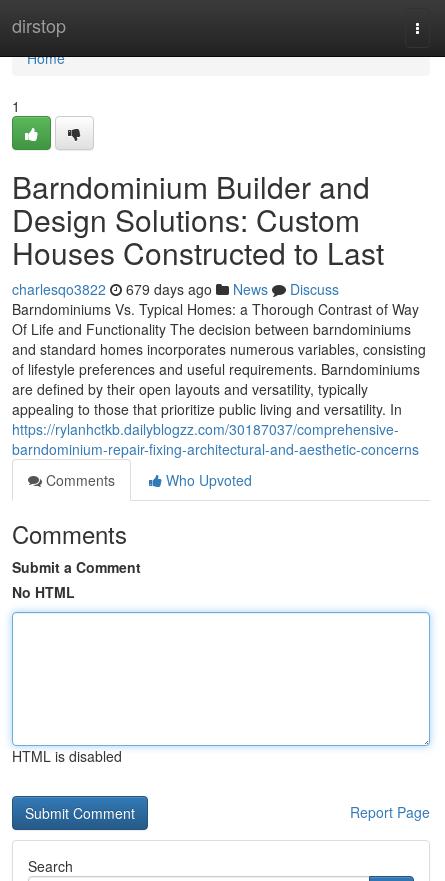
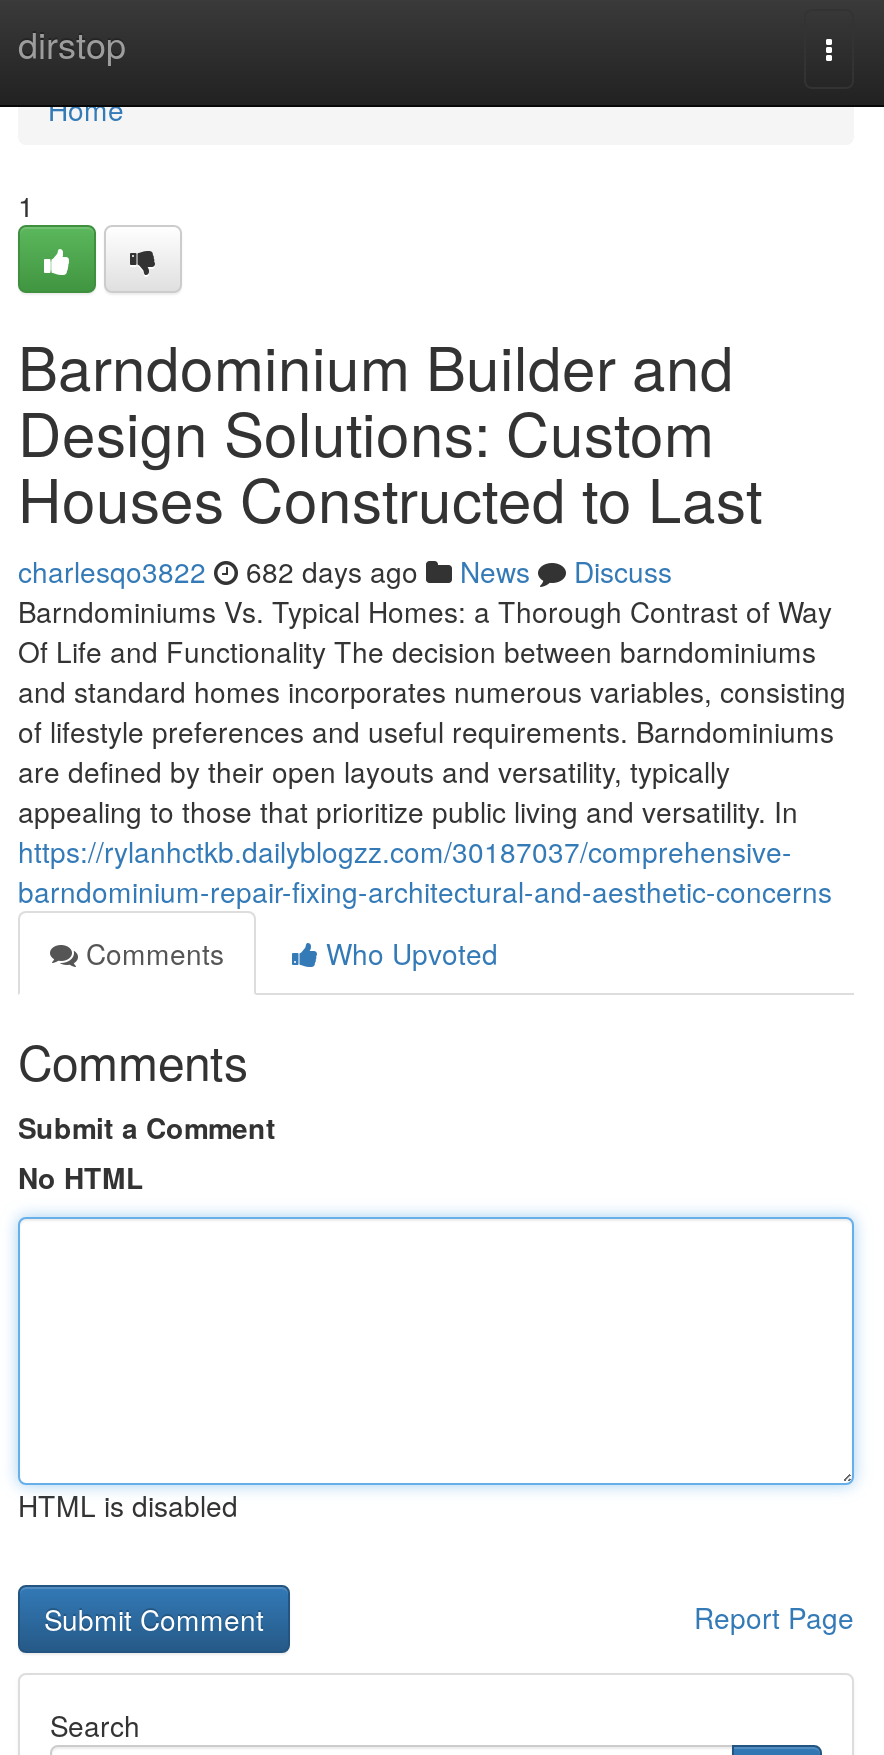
- charlesqo3822 679 days ago News Discuss
+ charlesqo3822 682 days ago News Discuss
